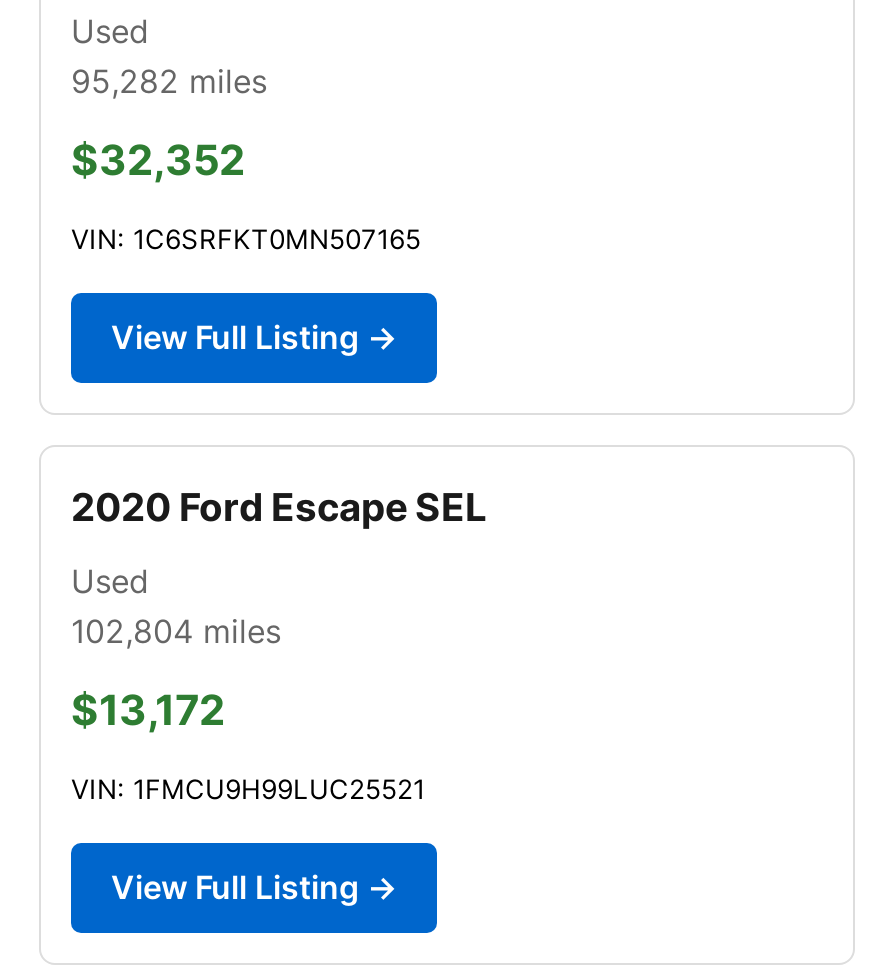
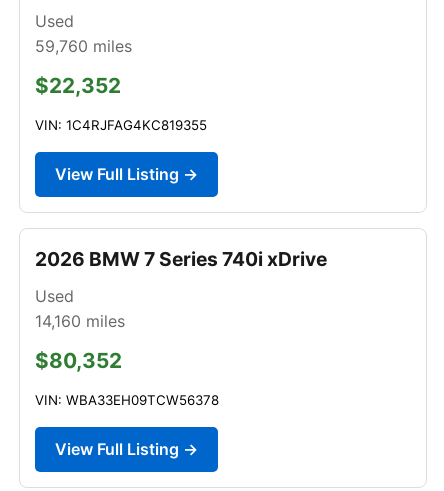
- 95,282 miles
+ 59,760 miles

- $32,352
+ $22,352

- VIN: 1C6SRFKT0MN507165
+ VIN: 1C4RJFAG4KC819355

- 2020 Ford Escape SEL
+ 2026 BMW 7 Series 740i xDrive

- 102,804 miles
+ 14,160 miles

- $13,172
+ $80,352

- VIN: 1FMCU9H99LUC25521
+ VIN: WBA33EH09TCW56378
